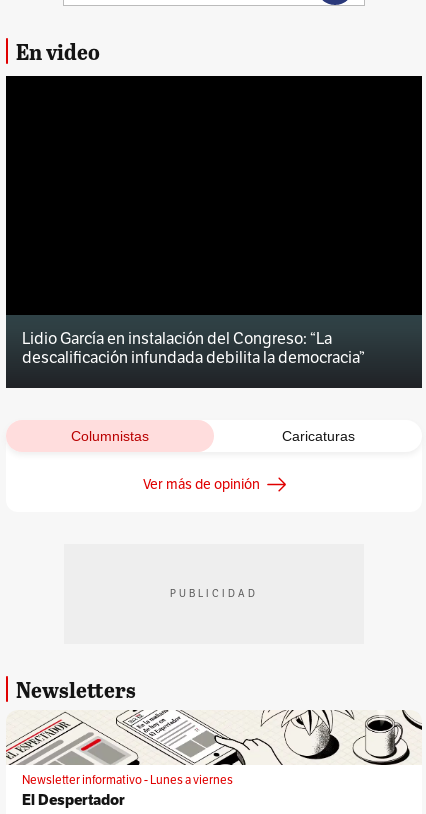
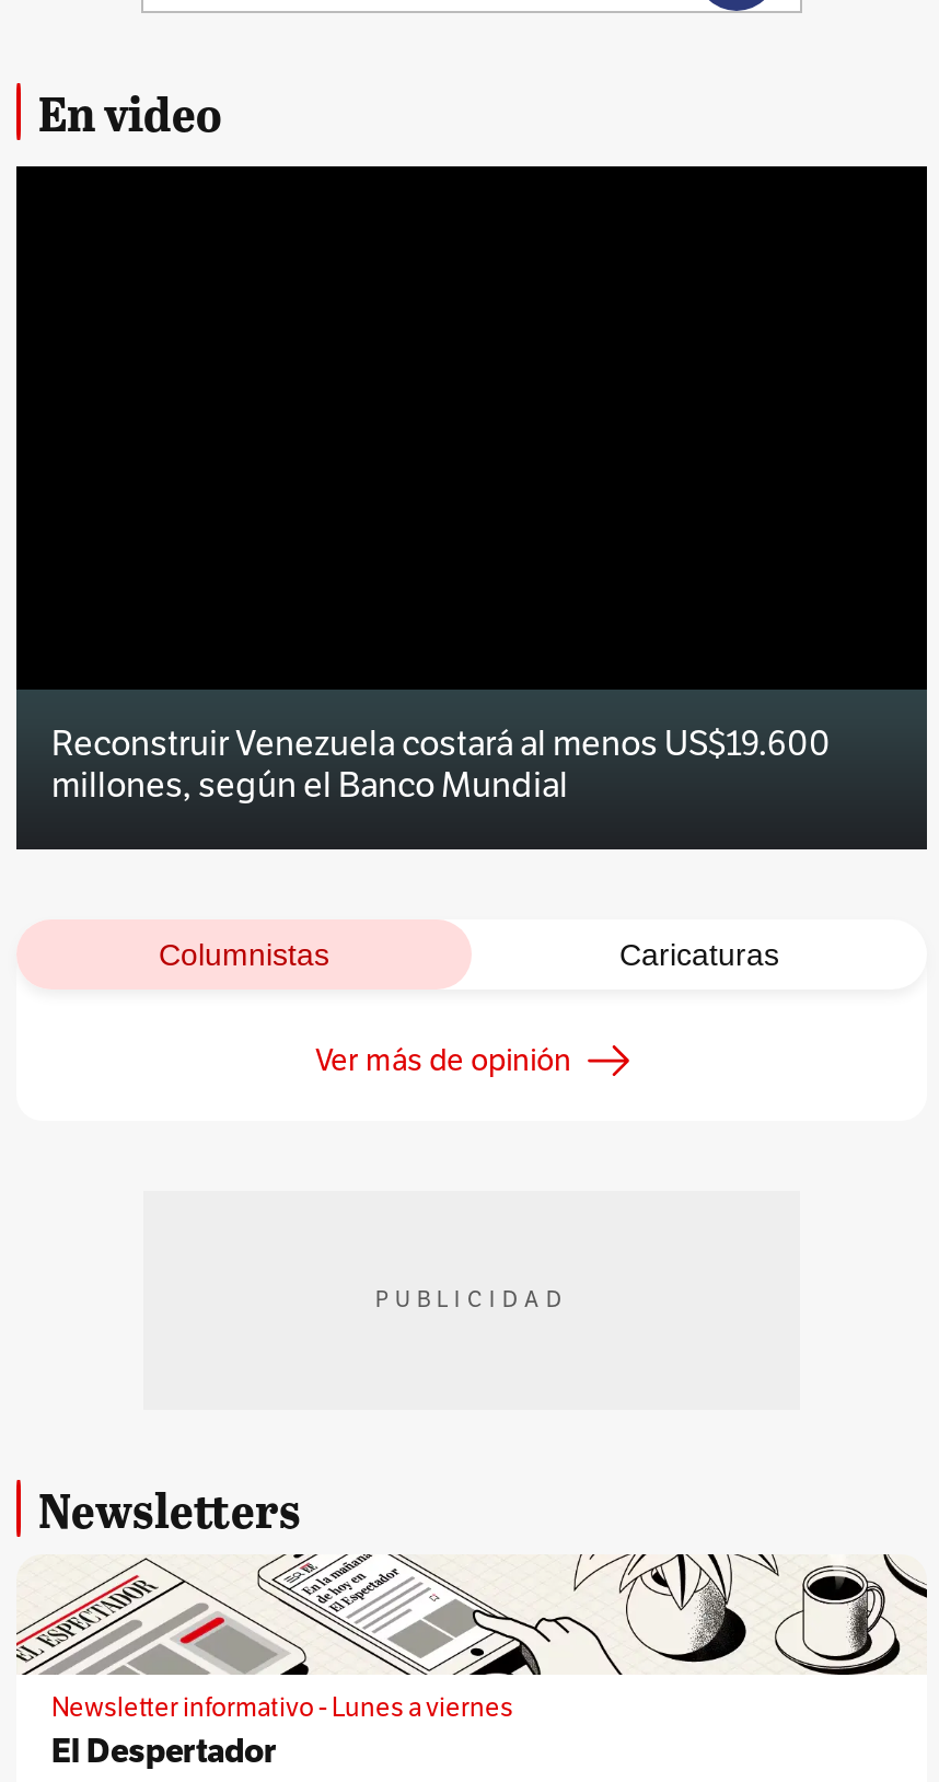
- Lidio García en instalación del Congreso: “La
- descalificación infundada debilita la democracia”
+ Reconstruir Venezuela costará al menos US$19.600
+ millones, según el Banco Mundial
